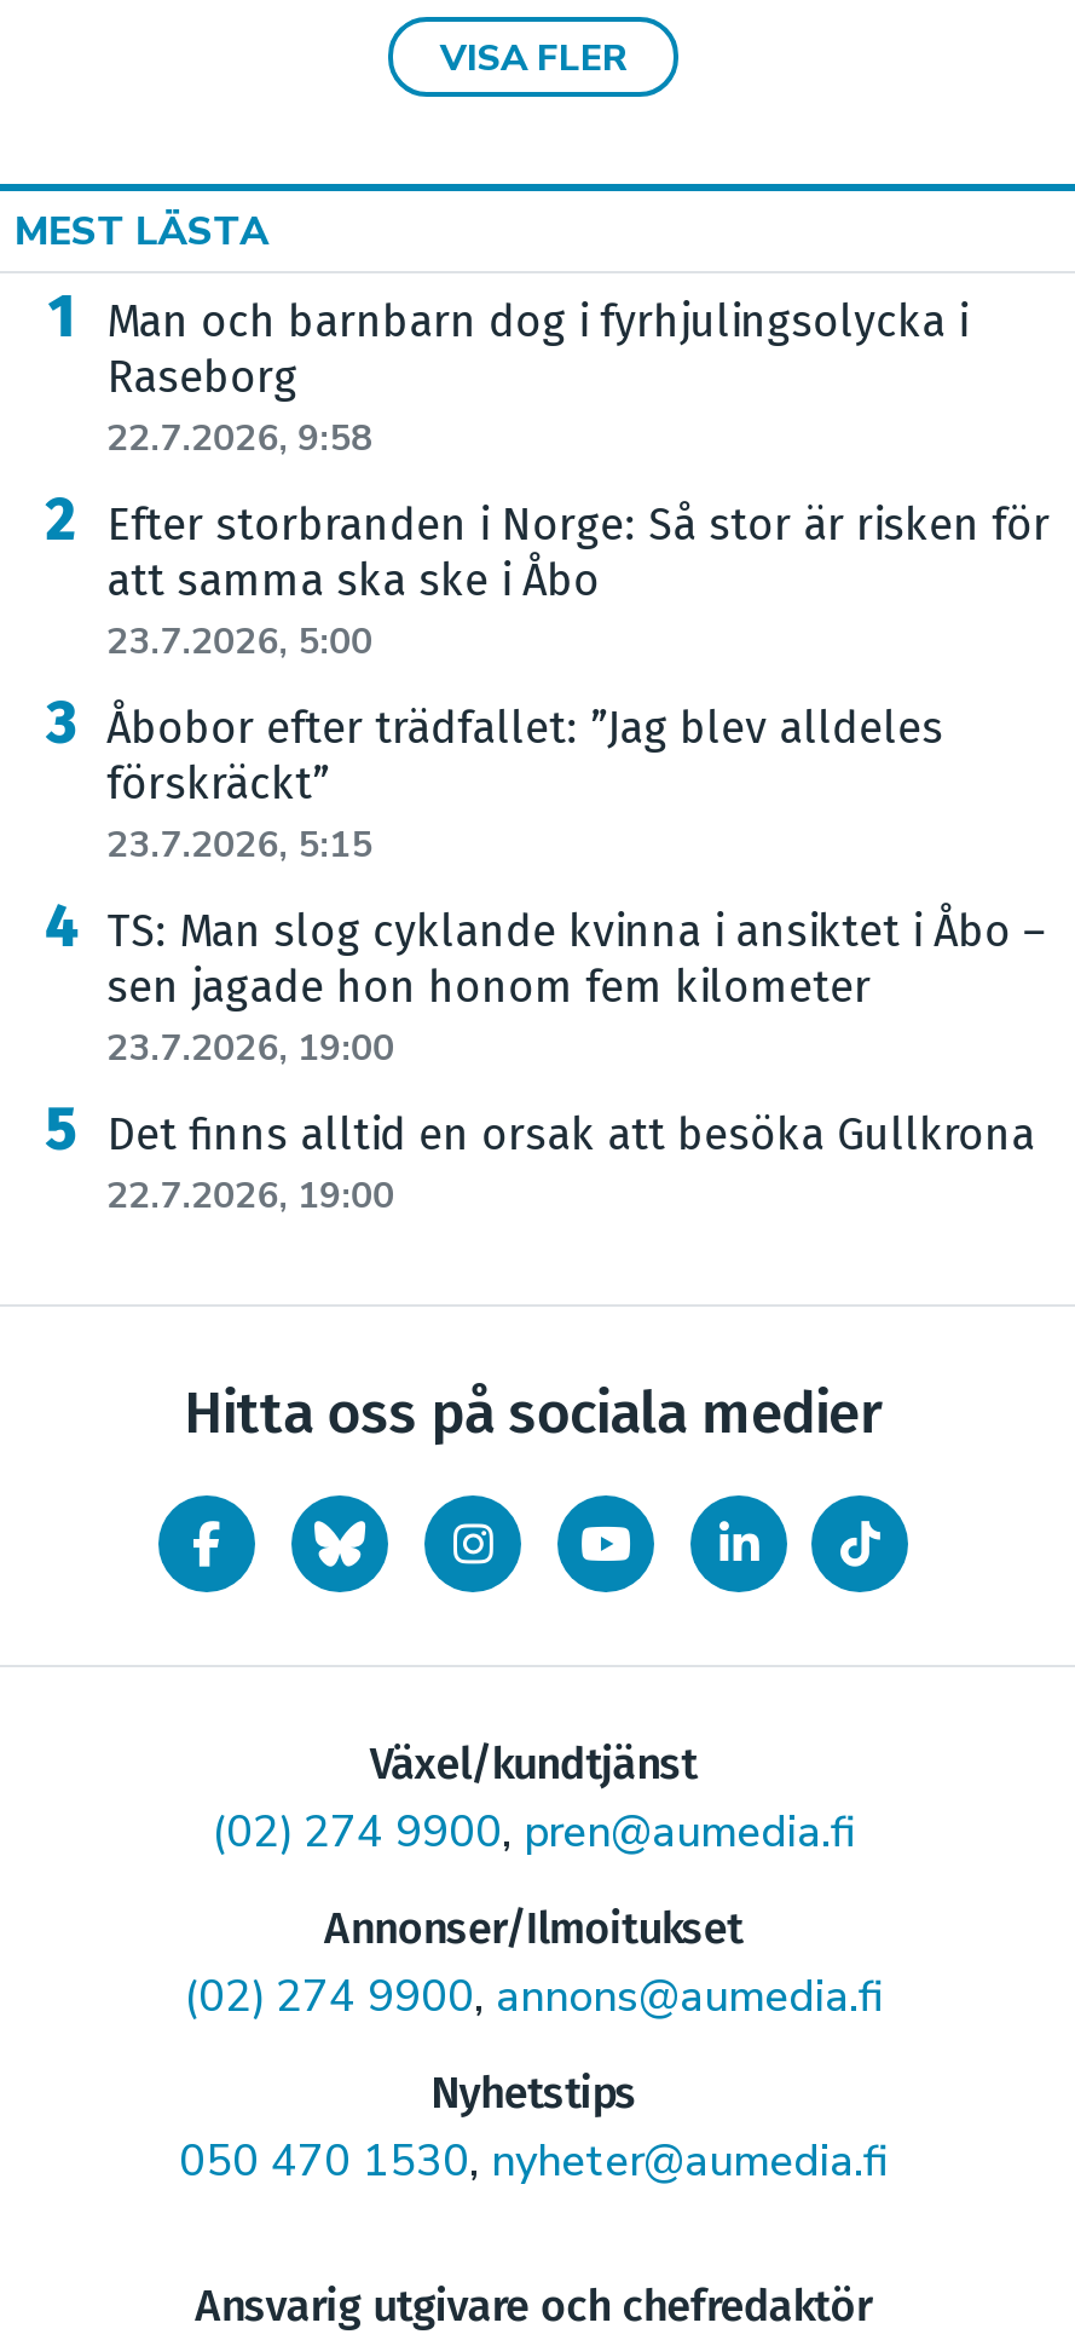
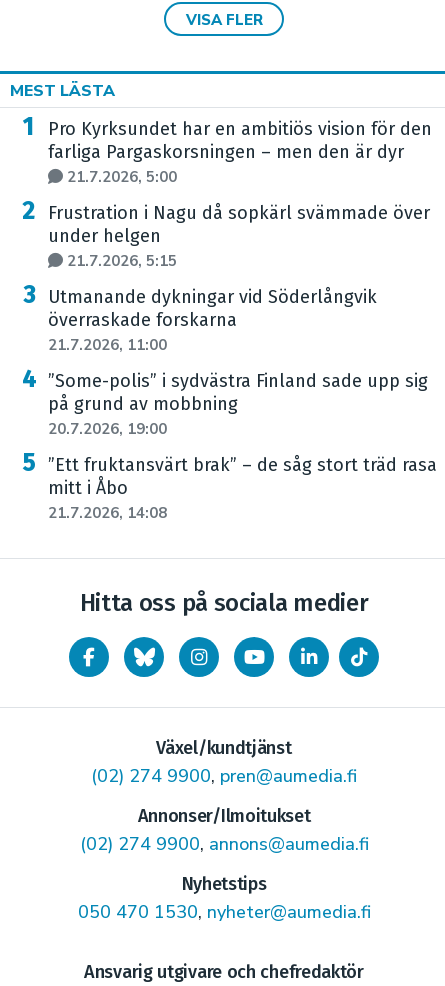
- Man och barnbarn dog i fyrhjulingsolycka i
- Raseborg
- 22.7.2026, 9:58
+ Pro Kyrksundet har en ambitiös vision för den
+ farliga Pargaskorsningen – men den är dyr
+ 21.7.2026, 5:00

- Efter storbranden i Norge: Så stor är risken för
- att samma ska ske i Åbo
- 23.7.2026, 5:00
+ Frustration i Nagu då sopkärl svämmade över
+ under helgen
+ 21.7.2026, 5:15

- Åbobor efter trädfallet: ”Jag blev alldeles
- förskräckt”
- 23.7.2026, 5:15
+ Utmanande dykningar vid Söderlångvik
+ överraskade forskarna
+ 21.7.2026, 11:00

- TS: Man slog cyklande kvinna i ansiktet i Åbo –
- sen jagade hon honom fem kilometer
- 23.7.2026, 19:00
+ ”Some-polis” i sydvästra Finland sade upp sig
+ på grund av mobbning
+ 20.7.2026, 19:00

- Det finns alltid en orsak att besöka Gullkrona
- 22.7.2026, 19:00
+ ”Ett fruktansvärt brak” – de såg stort träd rasa
+ mitt i Åbo
+ 21.7.2026, 14:08
